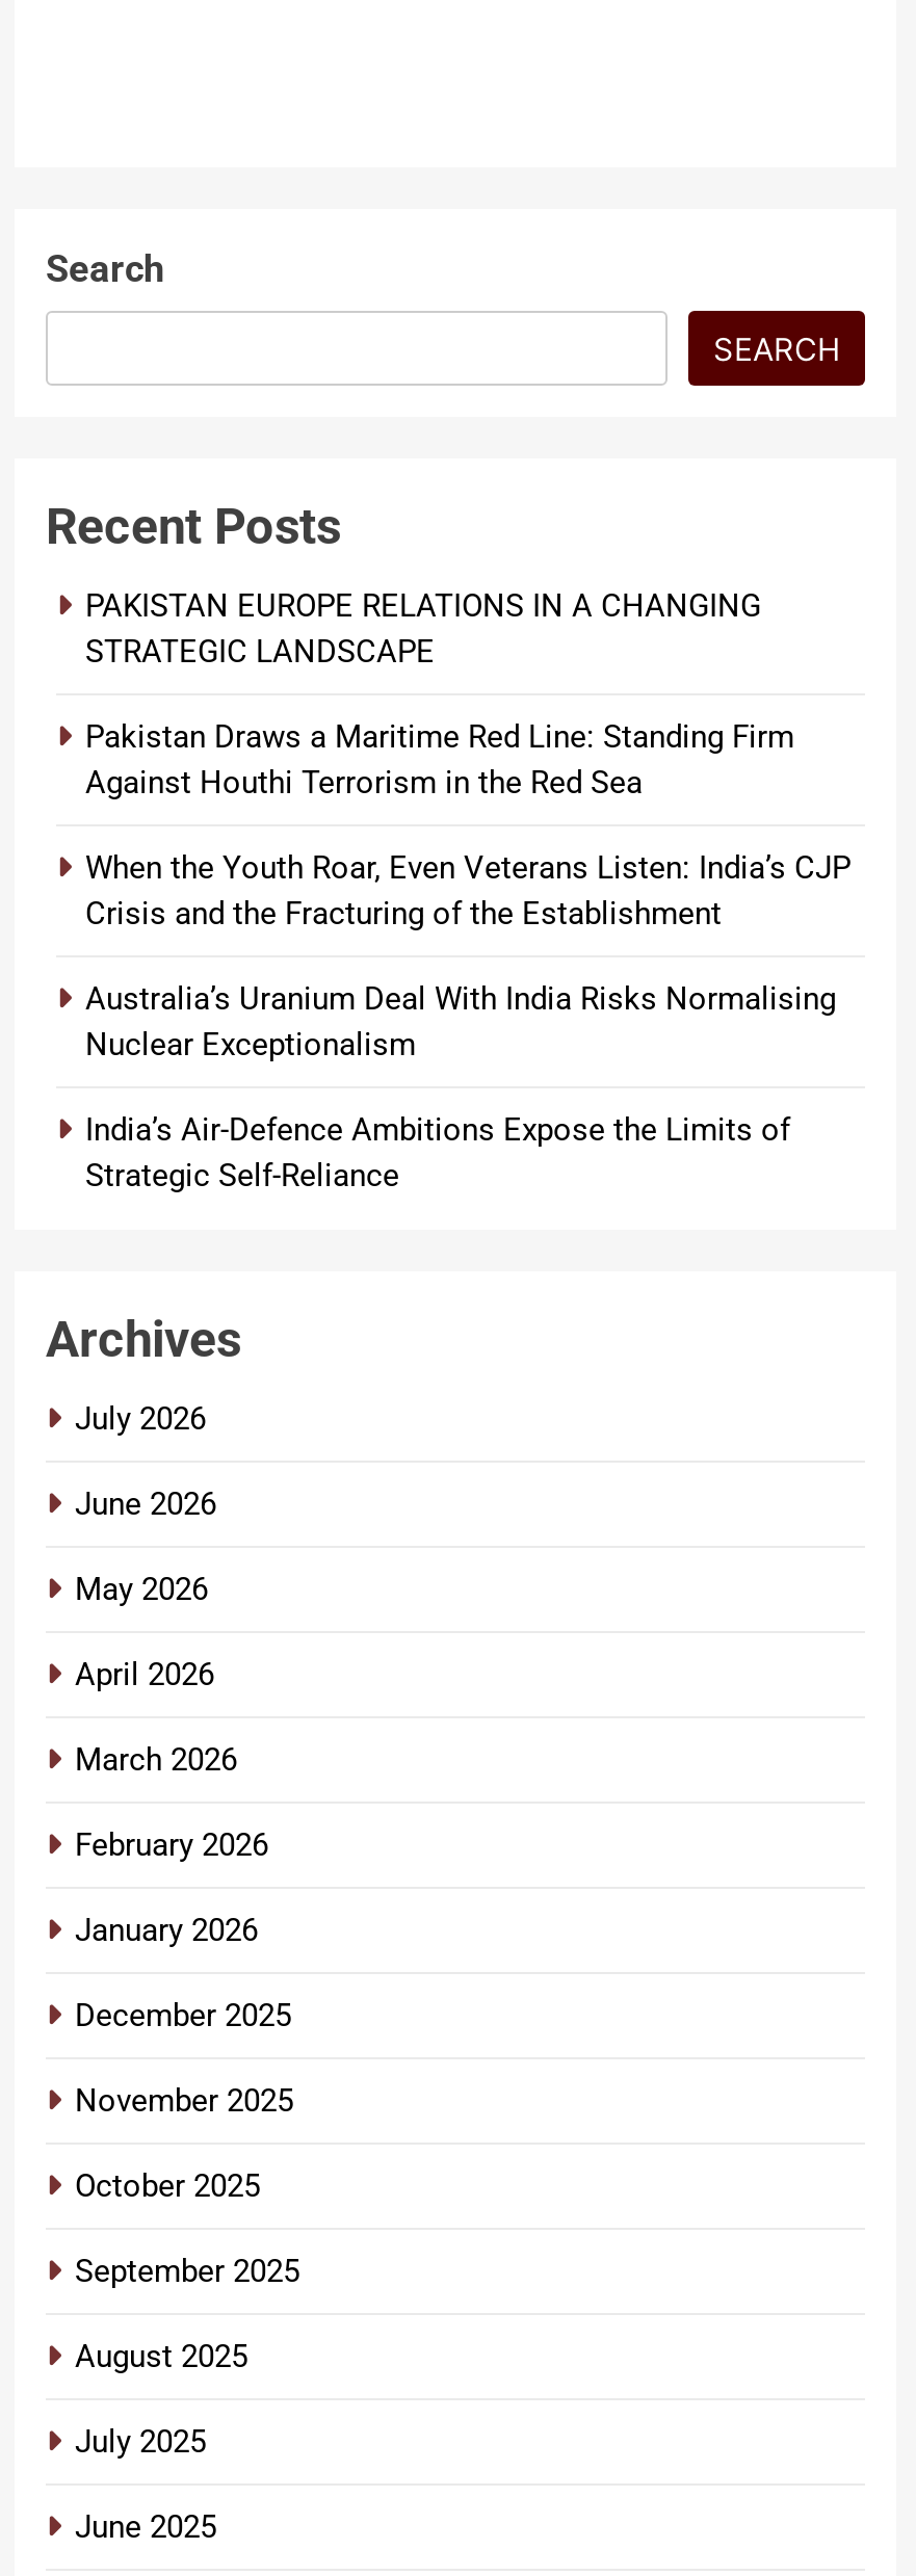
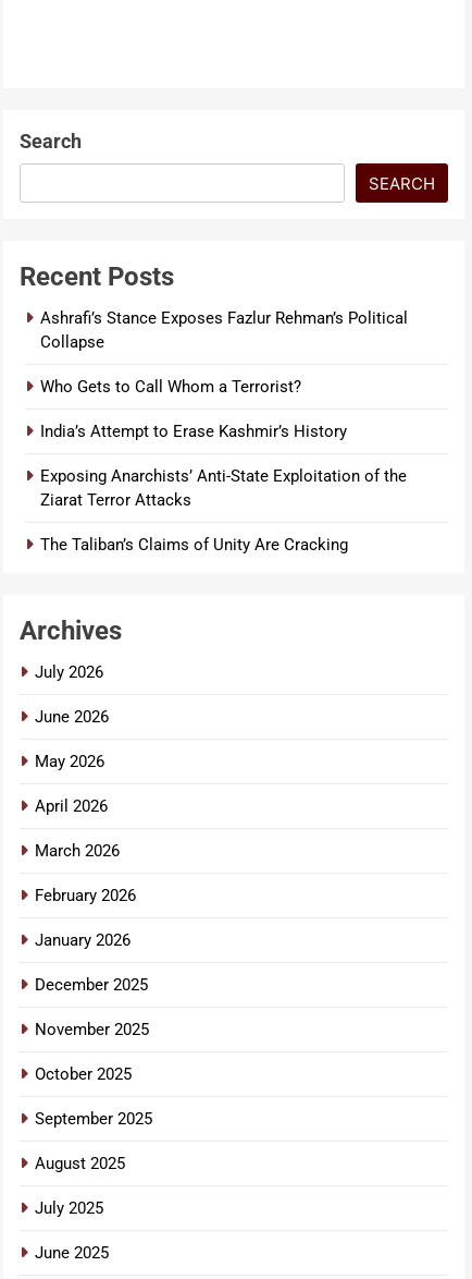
- PAKISTAN EUROPE RELATIONS IN A CHANGING
- STRATEGIC LANDSCAPE
+ Ashrafi’s Stance Exposes Fazlur Rehman’s Political
+ Collapse

- Pakistan Draws a Maritime Red Line: Standing Firm
- Against Houthi Terrorism in the Red Sea
+ Who Gets to Call Whom a Terrorist?

- When the Youth Roar, Even Veterans Listen: India’s CJP
- Crisis and the Fracturing of the Establishment
+ India’s Attempt to Erase Kashmir’s History

- Australia’s Uranium Deal With India Risks Normalising
- Nuclear Exceptionalism
+ Exposing Anarchists’ Anti-State Exploitation of the
+ Ziarat Terror Attacks

- India’s Air-Defence Ambitions Expose the Limits of
- Strategic Self-Reliance
+ The Taliban’s Claims of Unity Are Cracking
